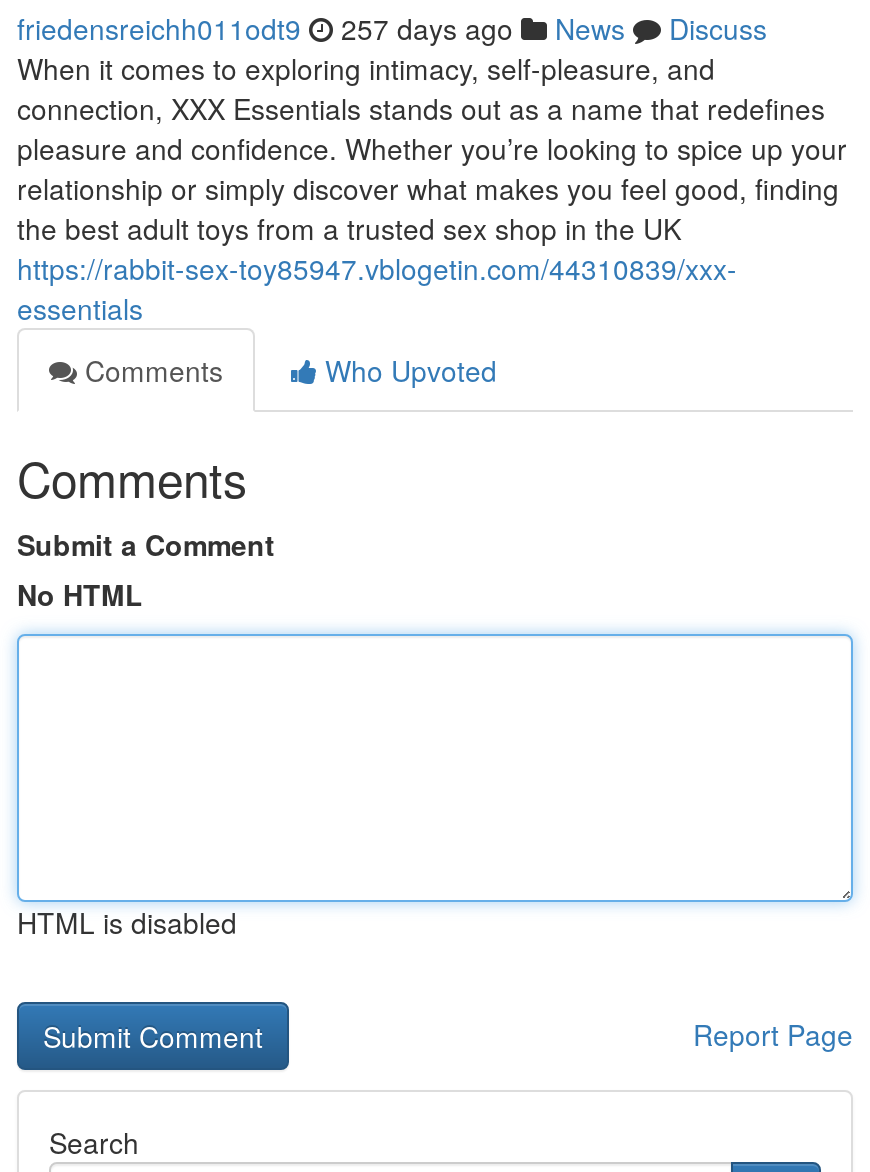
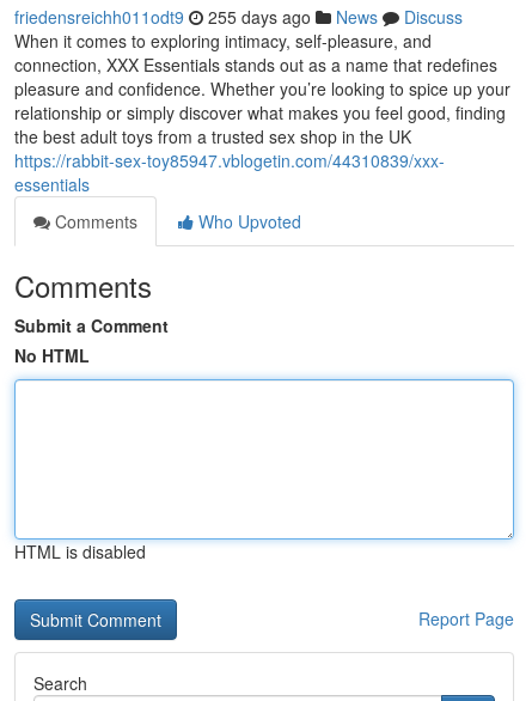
- friedensreichh011odt9 257 days ago News Discuss
+ friedensreichh011odt9 255 days ago News Discuss
